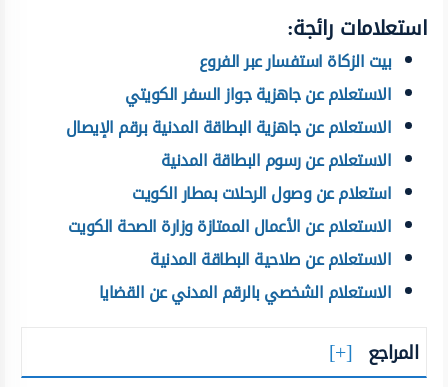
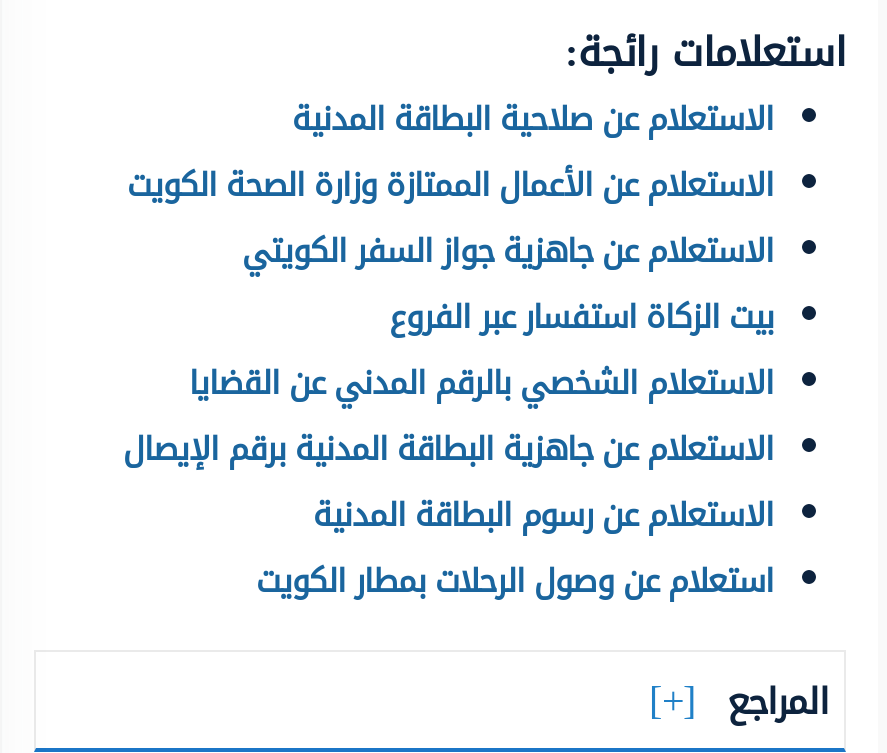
moved down: بيت الزكاة استفسار عبر الفروع

moved up: الاستعلام عن جاهزية جواز السفر الكويتي

moved down: الاستعلام عن جاهزية البطاقة المدنية برقم الإيصال | الاستعلام عن رسوم البطاقة المدنية | استعلام عن وصول الرحلات بمطار الكويت

moved up: الاستعلام عن الأعمال الممتازة وزارة الصحة الكويت | الاستعلام عن صلاحية البطاقة المدنية

moved up: الاستعلام الشخصي بالرقم المدني عن القضايا
